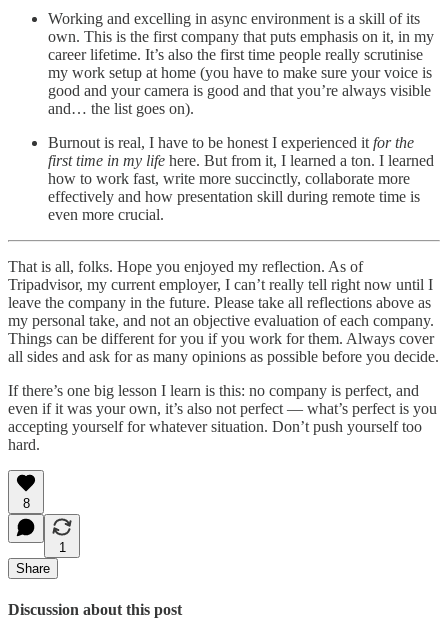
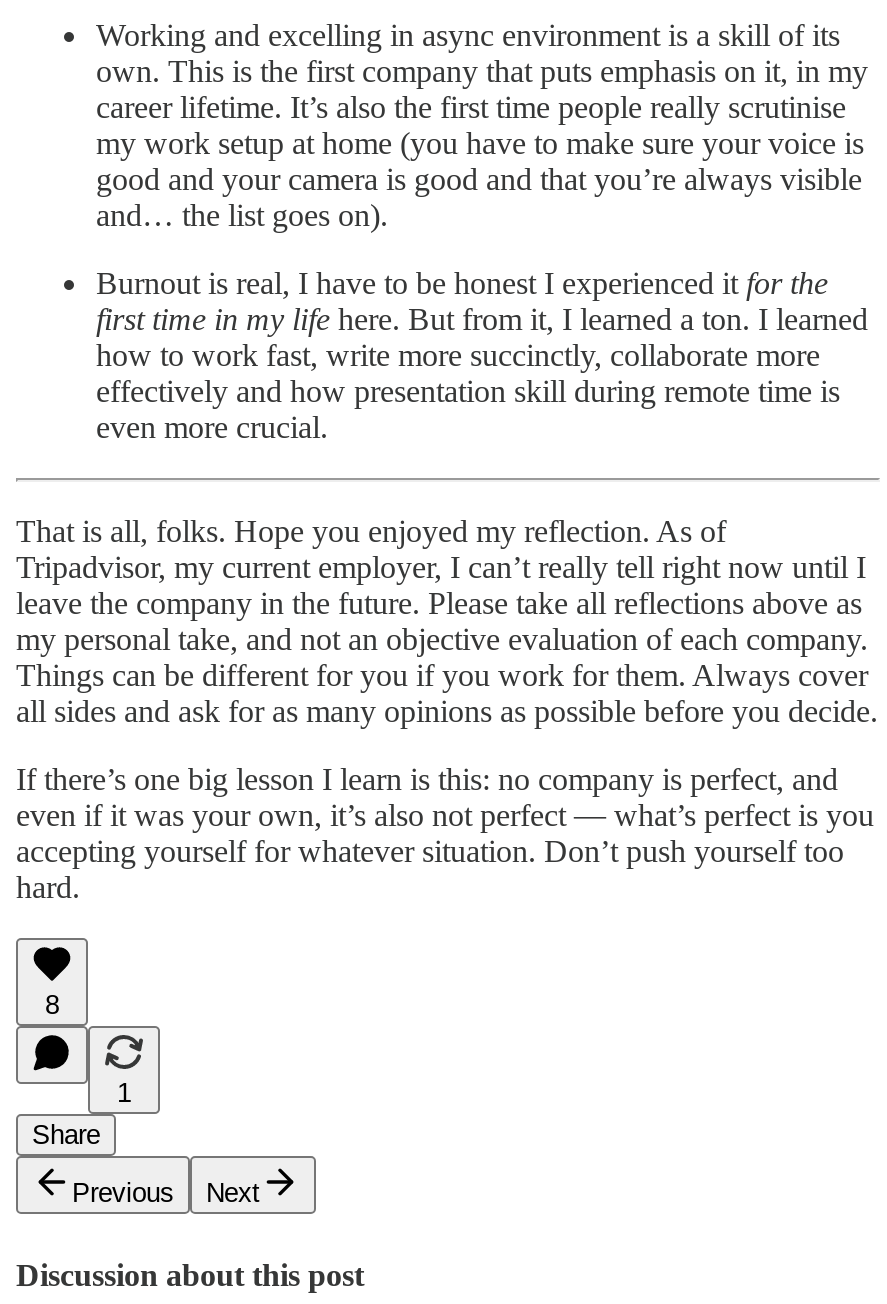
+ Previous
+ Next
